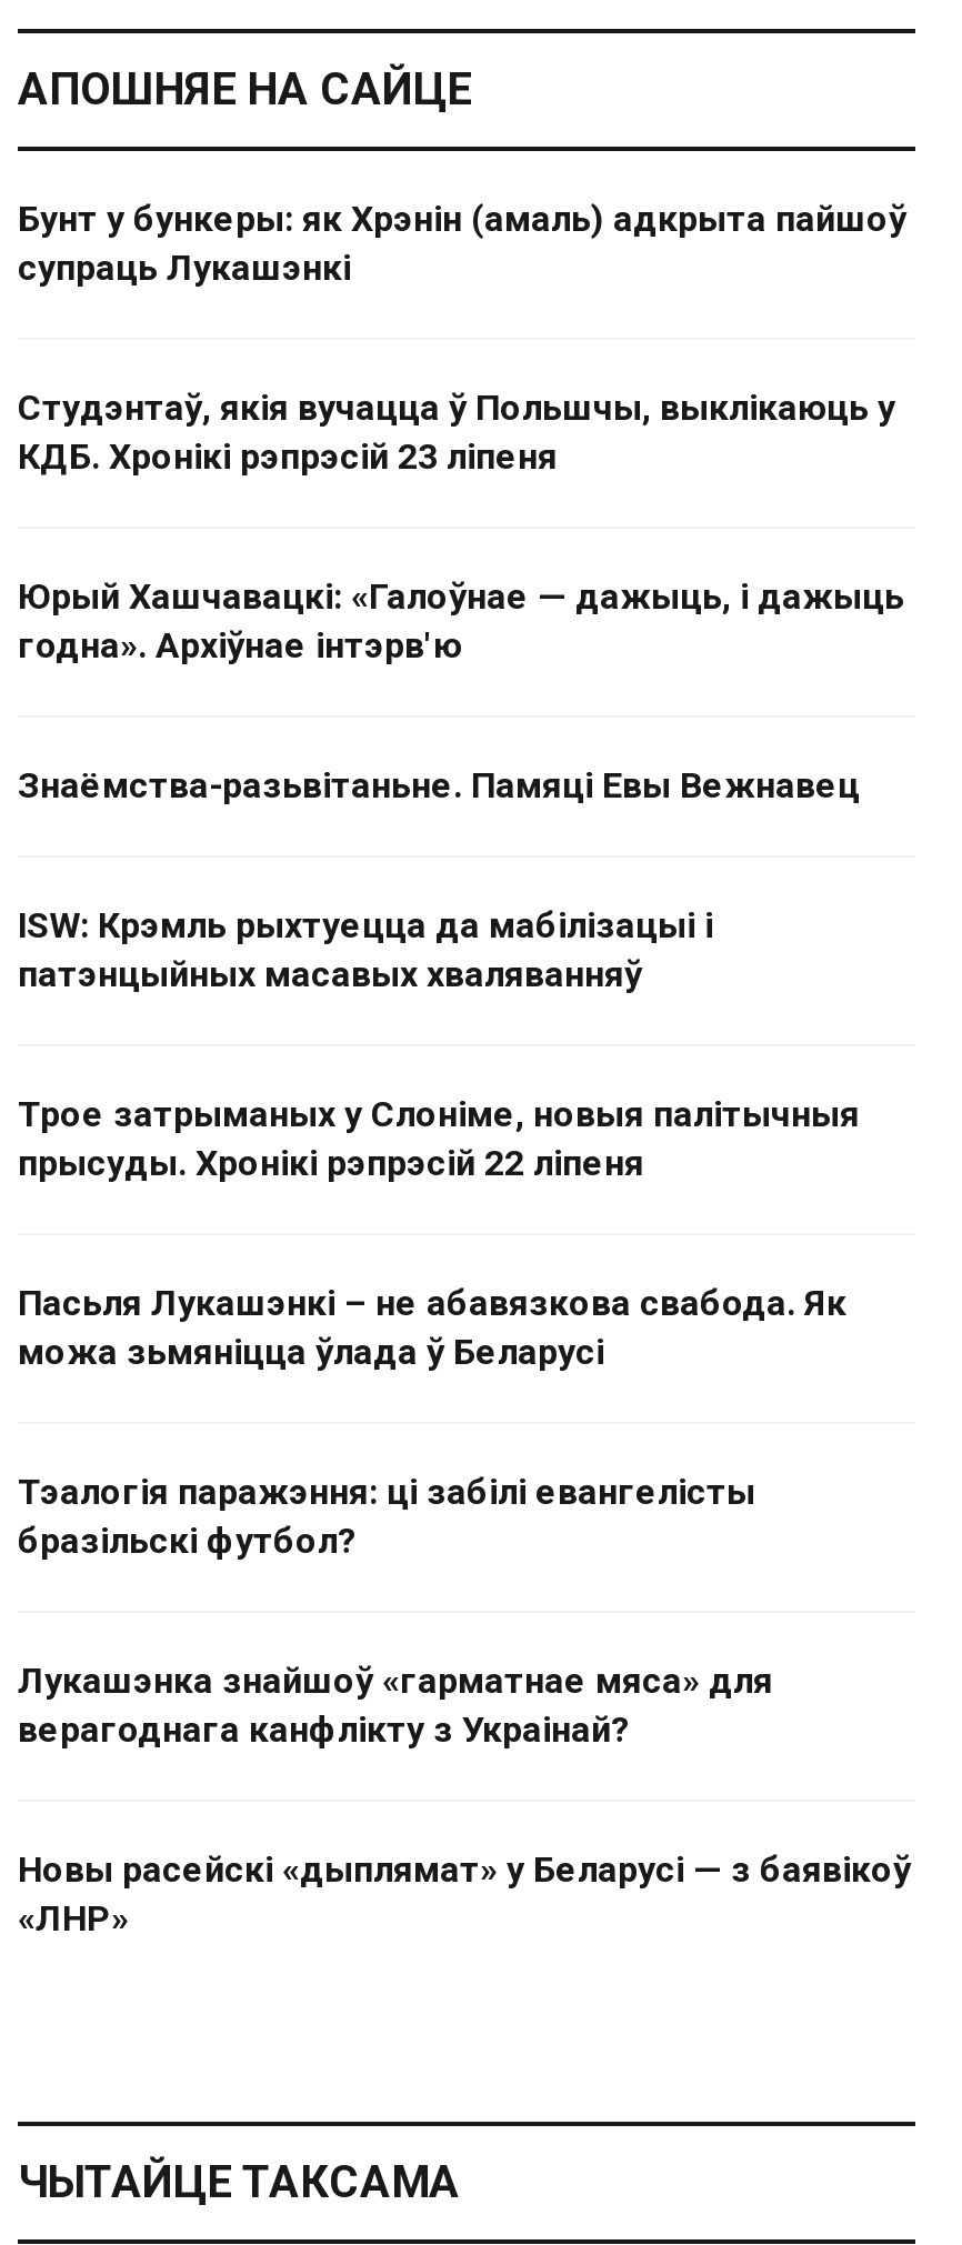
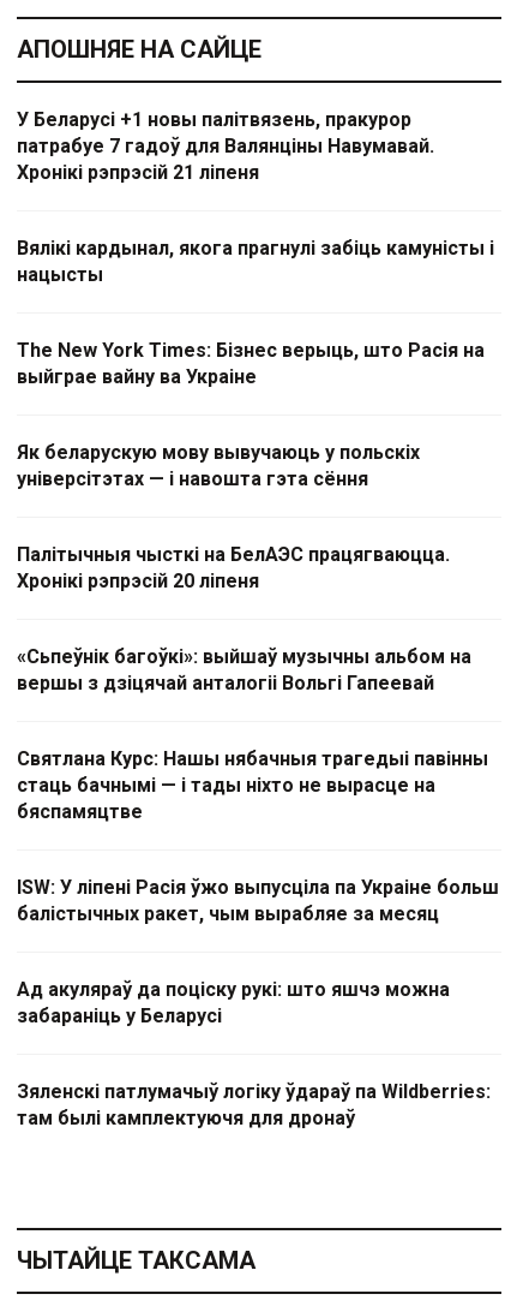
- Бунт у бункеры: як Хрэнін (амаль) адкрыта пайшоў
- супраць Лукашэнкі
+ У Беларусі +1 новы палітвязень, пракурор
+ патрабуе 7 гадоў для Валянціны Навумавай.
+ Хронікі рэпрэсій 21 ліпеня

- Студэнтаў, якія вучацца ў Польшчы, выклікаюць у
- КДБ. Хронікі рэпрэсій 23 ліпеня
+ Вялікі кардынал, якога прагнулі забіць камуністы і
+ нацысты

- Юрый Хашчавацкі: «Галоўнае — дажыць, і дажыць
- годна». Архіўнае інтэрв'ю
+ The New York Times: Бізнес верыць, што Расія на
+ выйграе вайну ва Украіне

- Знаёмства-разьвітаньне. Памяці Евы Вежнавец
+ Як беларускую мову вывучаюць у польскіх
+ універсітэтах — і навошта гэта сёння

- ISW: Крэмль рыхтуецца да мабілізацыі і
- патэнцыйных масавых хваляванняў
+ Палітычныя чысткі на БелАЭС працягваюцца.
+ Хронікі рэпрэсій 20 ліпеня

- Трое затрыманых у Слоніме, новыя палітычныя
- прысуды. Хронікі рэпрэсій 22 ліпеня
+ «Сьпеўнік багоўкі»: выйшаў музычны альбом на
+ вершы з дзіцячай анталогіі Вольгі Гапеевай

- Пасьля Лукашэнкі – не абавязкова свабода. Як
- можа зьмяніцца ўлада ў Беларусі
+ Святлана Курс: Нашы нябачныя трагедыі павінны
+ стаць бачнымі — і тады ніхто не вырасце на
+ бяспамяцтве

- Тэалогія паражэння: ці забілі евангелісты
- бразільскі футбол?
+ ISW: У ліпені Расія ўжо выпусціла па Украіне больш
+ балістычных ракет, чым вырабляе за месяц

- Лукашэнка знайшоў «гарматнае мяса» для
- верагоднага канфлікту з Украінай?
+ Ад акуляраў да поціску рукі: што яшчэ можна
+ забараніць у Беларусі

- Новы расейскі «дыплямат» у Беларусі — з баявікоў
- «ЛНР»
+ Зяленскі патлумачыў логіку ўдараў па Wildberries:
+ там былі камплектуючя для дронаў
